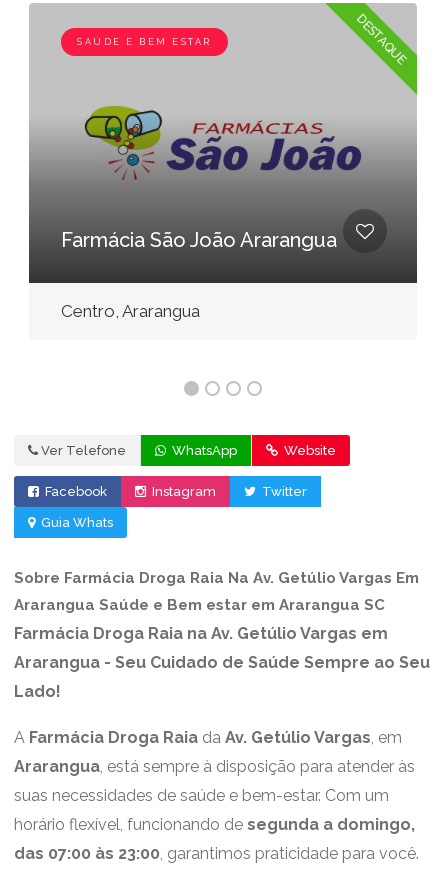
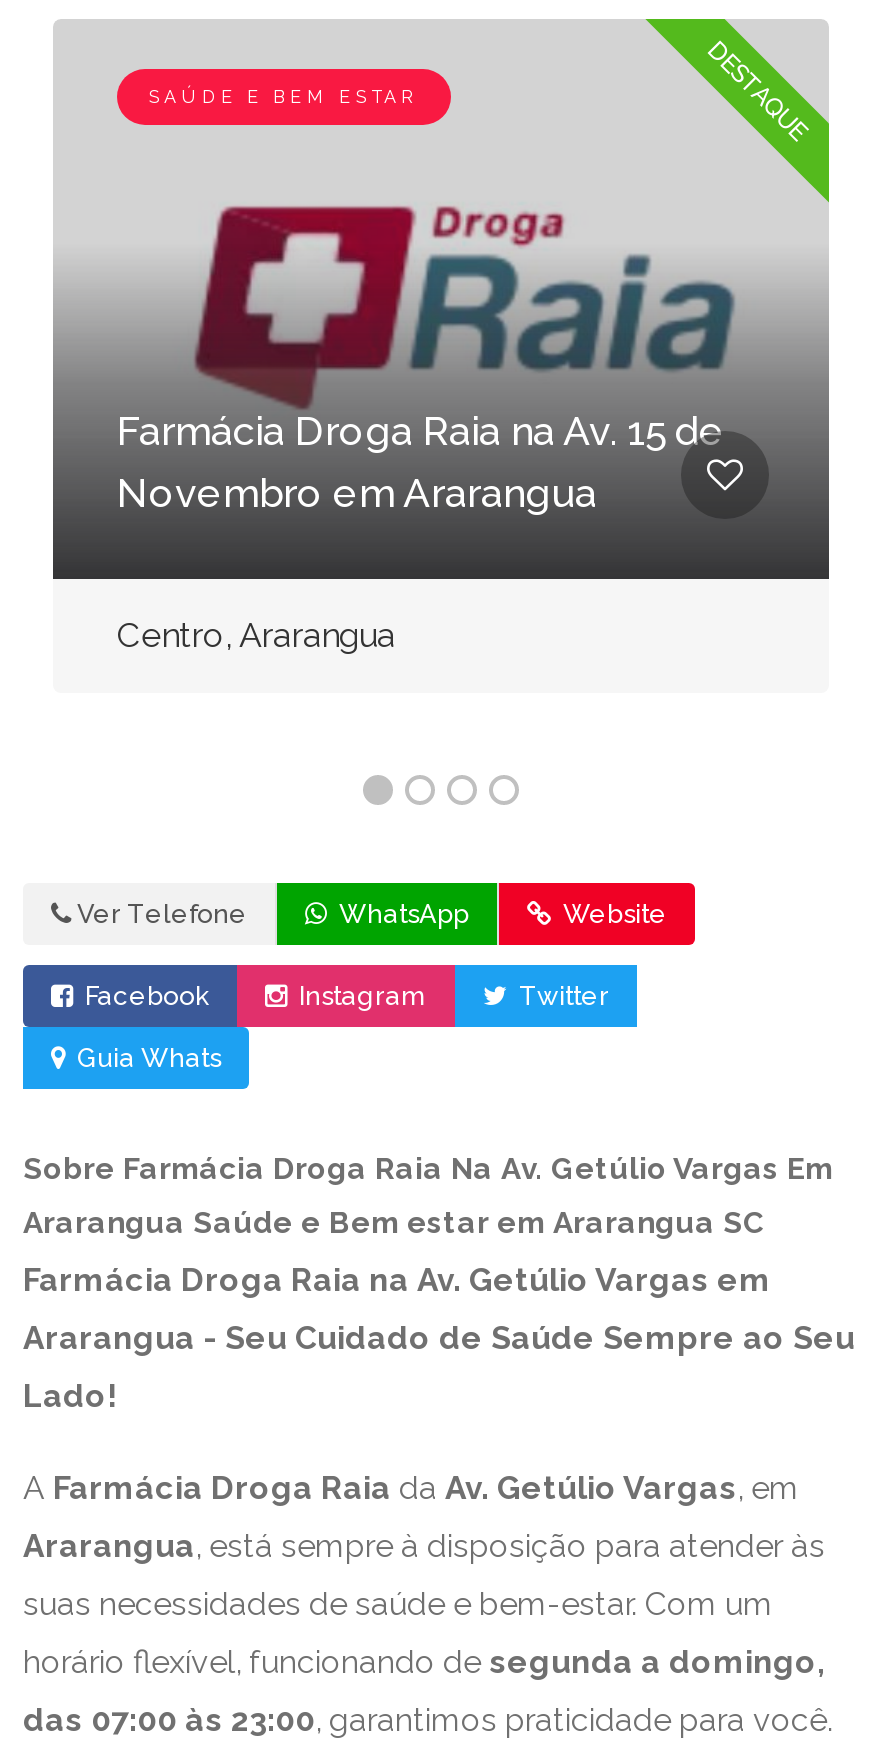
- [image]
- Farmácia São João Ararangua
+ [image]
+ Farmácia Droga Raia na Av. 15 de
+ Novembro em Ararangua
